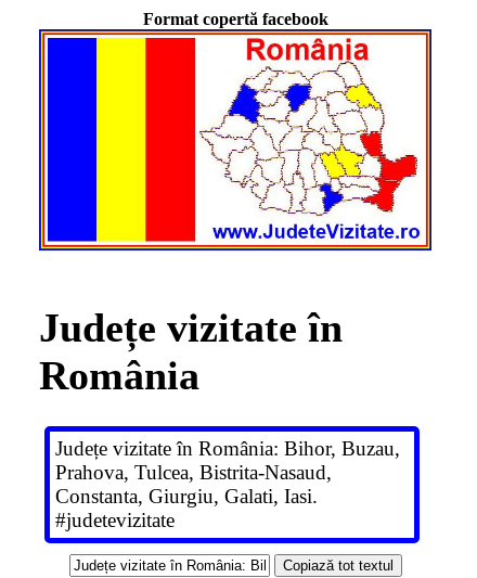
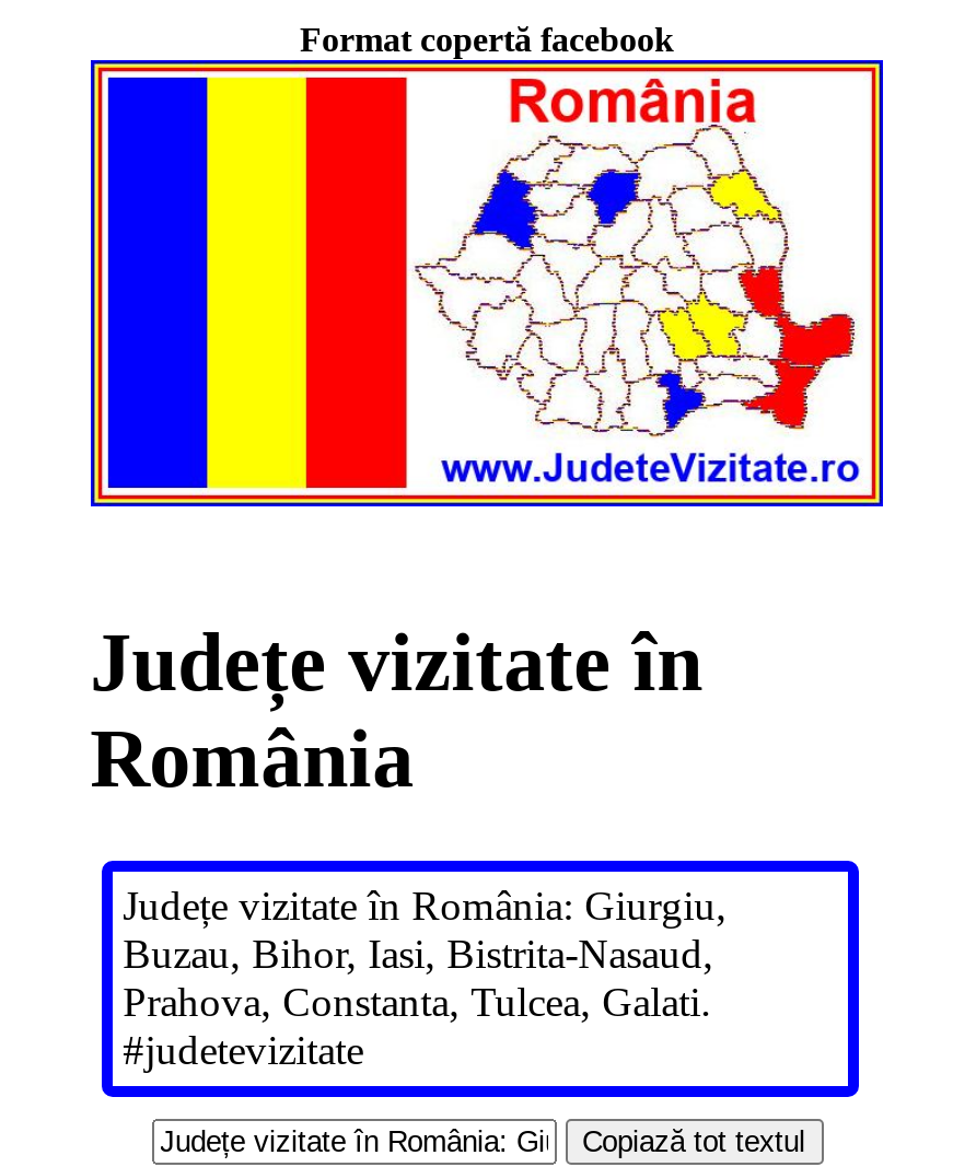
- Județe vizitate în România: Bihor, Buzau,
- Prahova, Tulcea, Bistrita-Nasaud,
- Constanta, Giurgiu, Galati, Iasi.
+ Județe vizitate în România: Giurgiu,
+ Buzau, Bihor, Iasi, Bistrita-Nasaud,
+ Prahova, Constanta, Tulcea, Galati.
